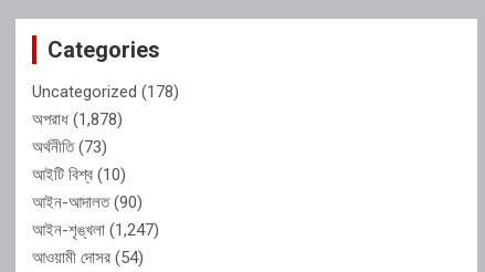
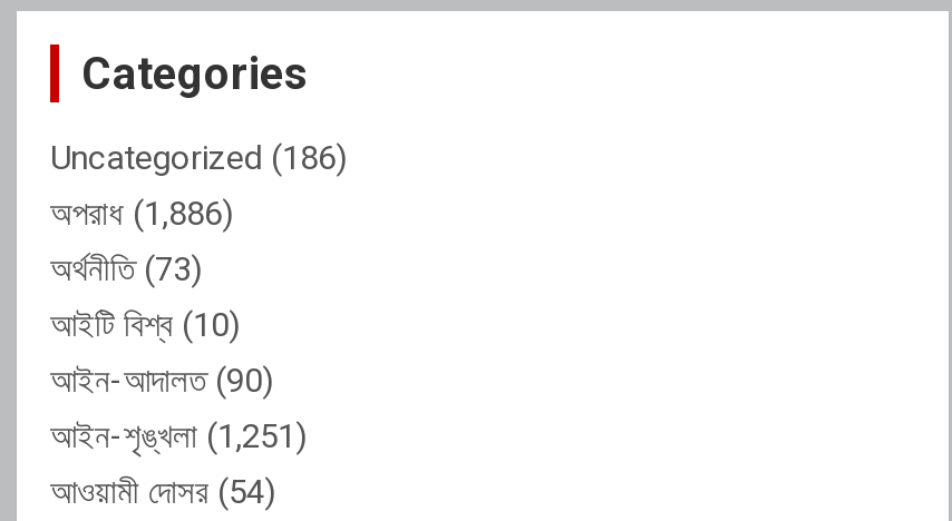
- Uncategorized (178)
+ Uncategorized (186)

- অপরাধ (1,878)
+ অপরাধ (1,886)

- আইন-শৃঙ্খলা (1,247)
+ আইন-শৃঙ্খলা (1,251)
